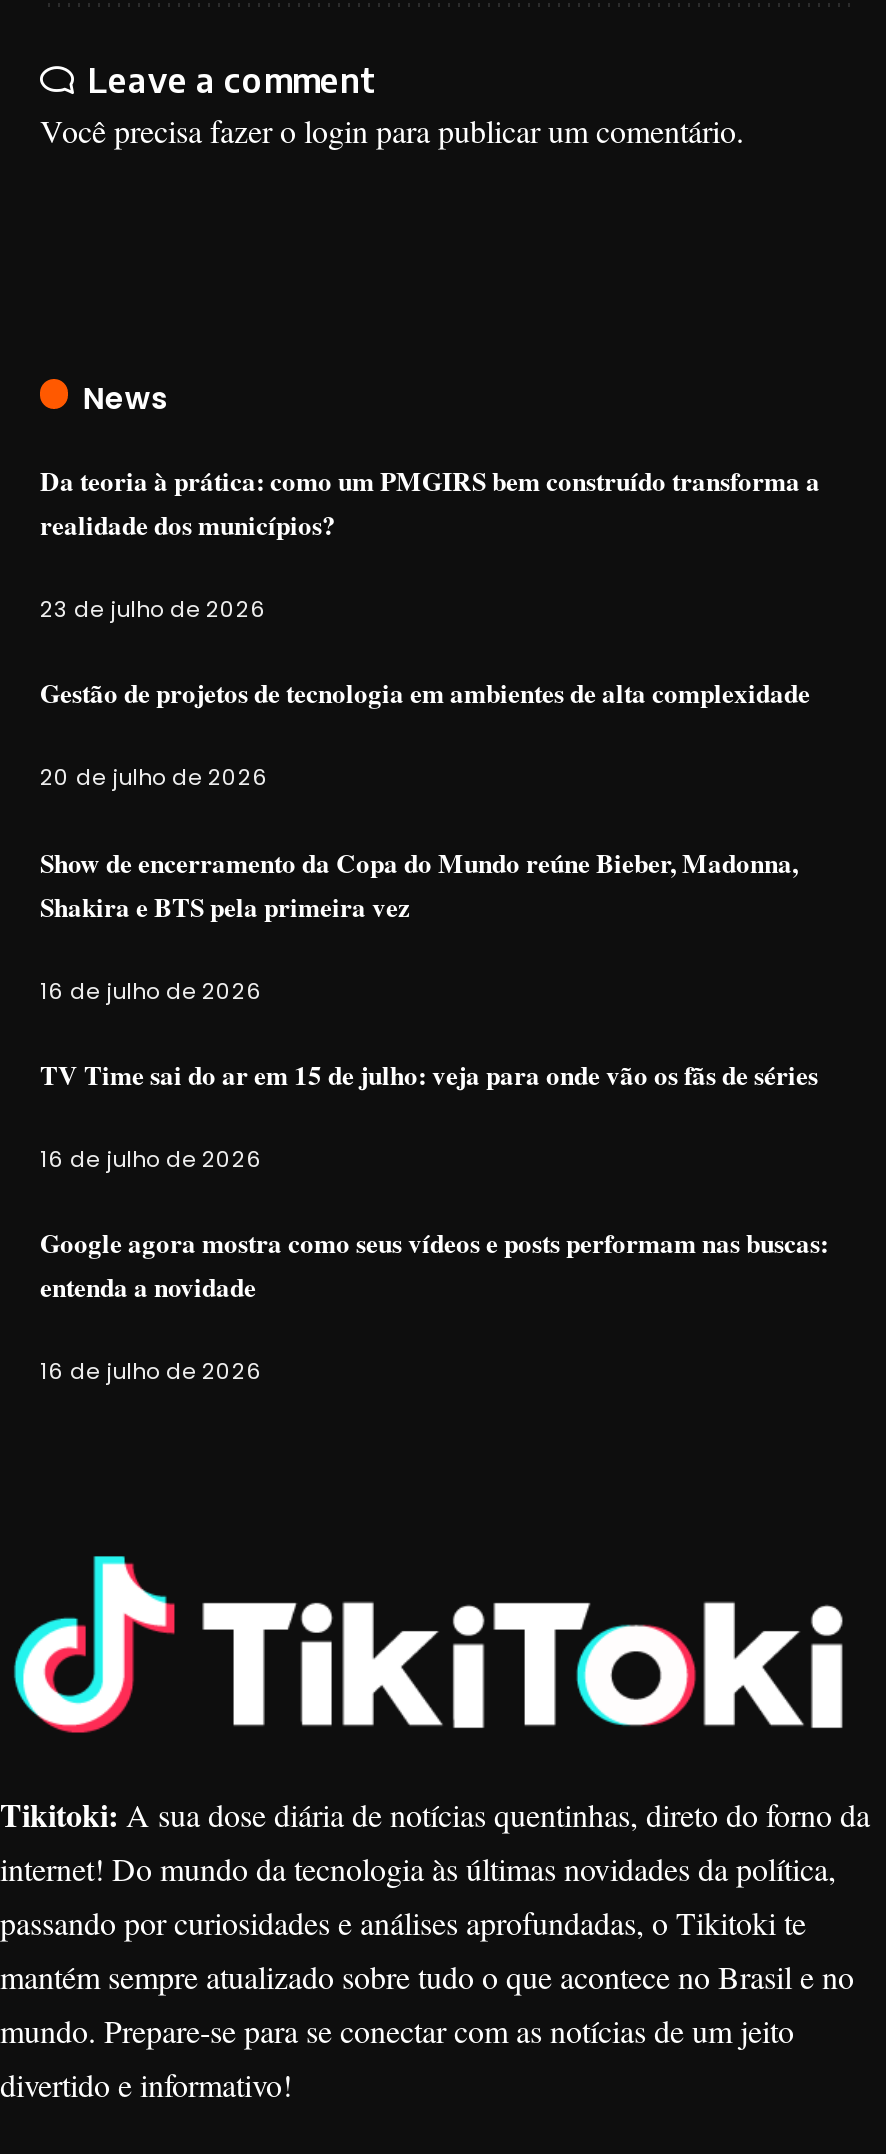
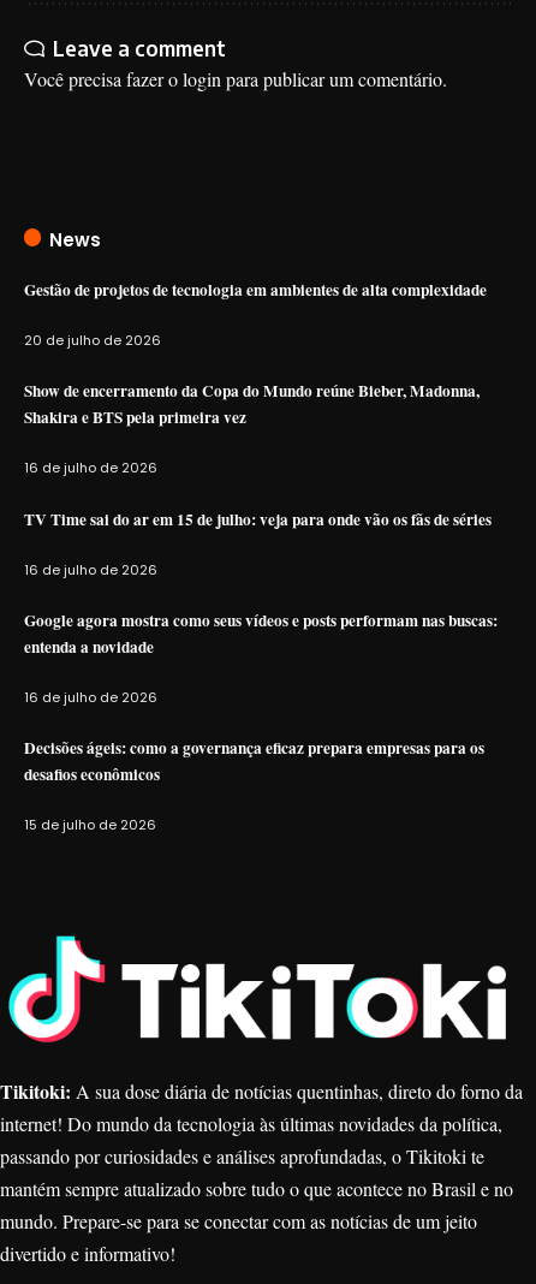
- Da teoria à prática: como um PMGIRS bem construído transforma a
- realidade dos municípios?
- 23 de julho de 2026

moved up: Gestão de projetos de tecnologia em ambientes de alta complexidade | 20 de julho de 2026 | Show de encerramento da Copa do Mundo reúne Bieber, Madonna, | ... | entenda a novidade | 16 de julho de 2026

+ Decisões ágeis: como a governança eficaz prepara empresas para os
+ desafios econômicos
+ 15 de julho de 2026
